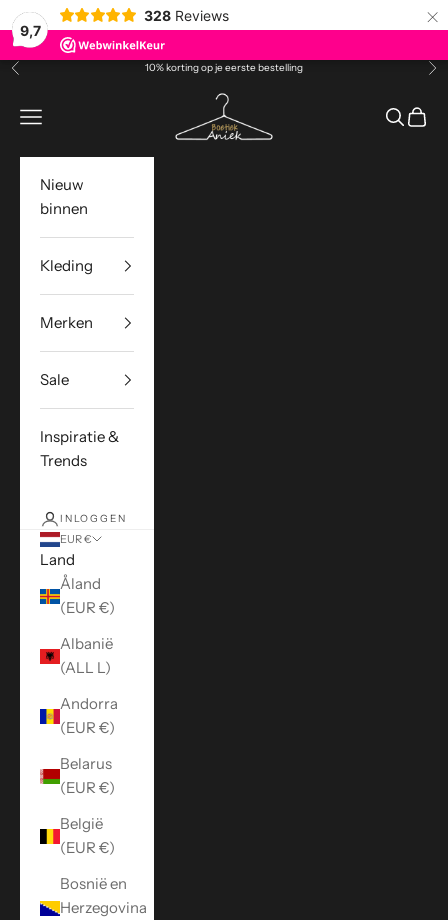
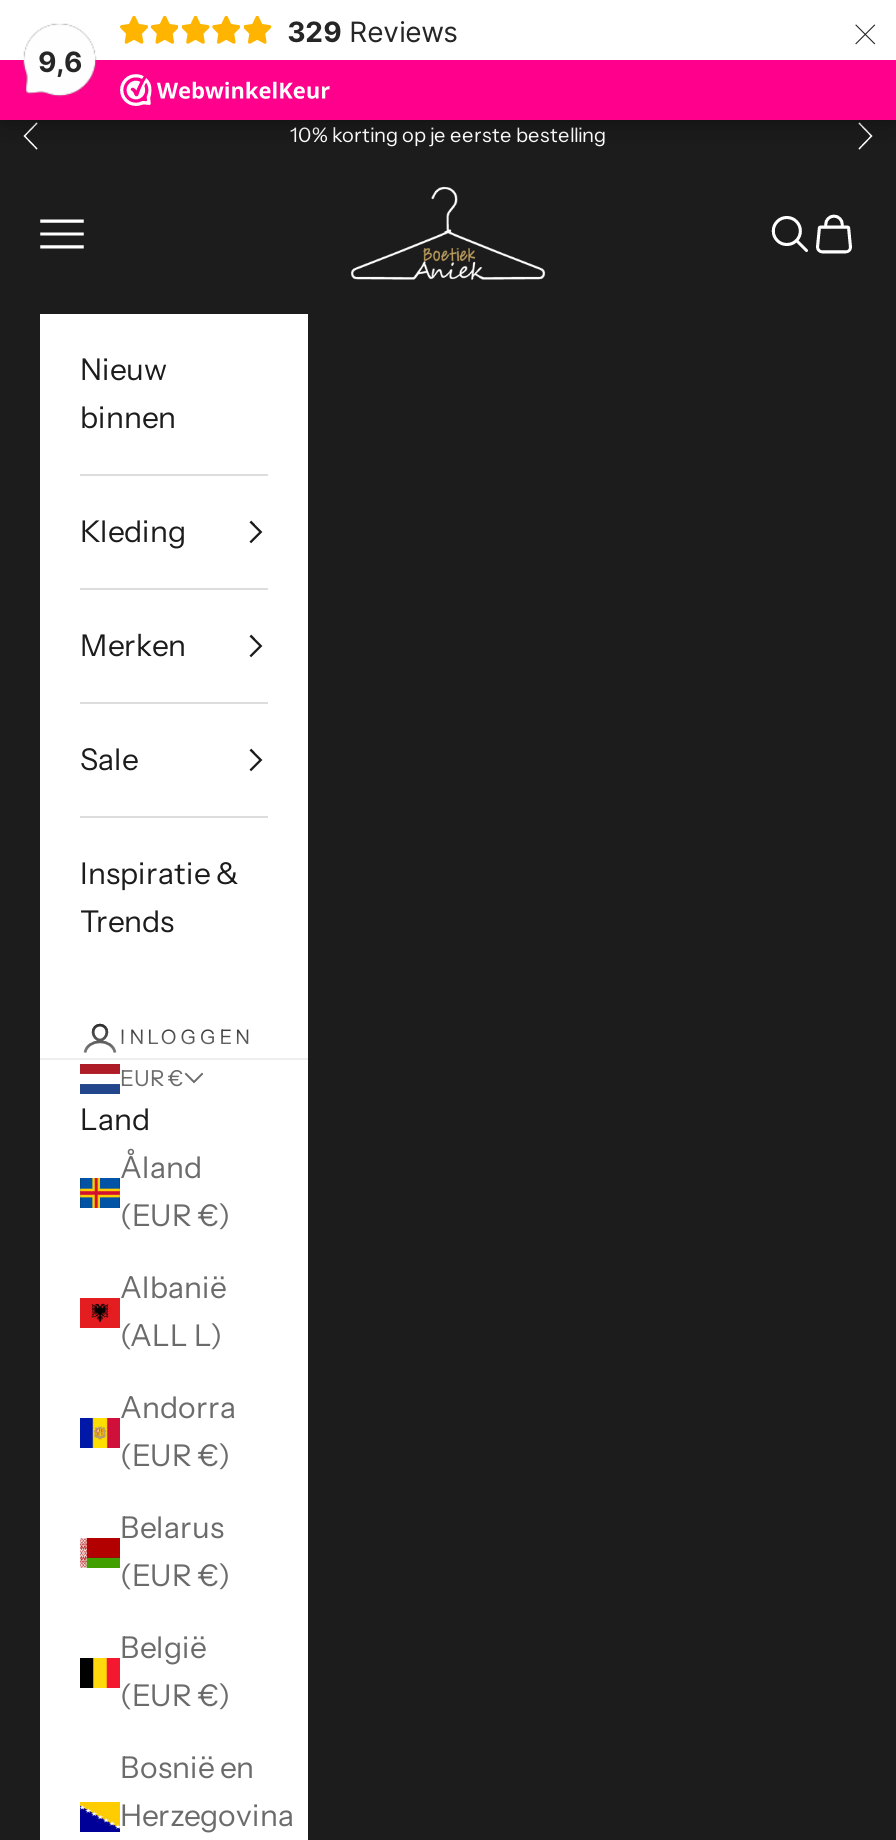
- 328 Reviews
+ 329 Reviews

- 9,7
+ 9,6
